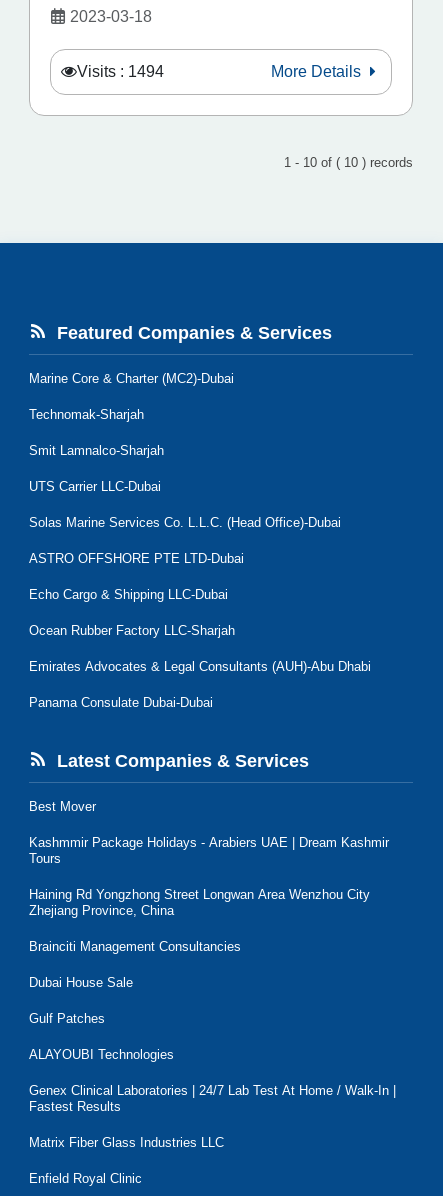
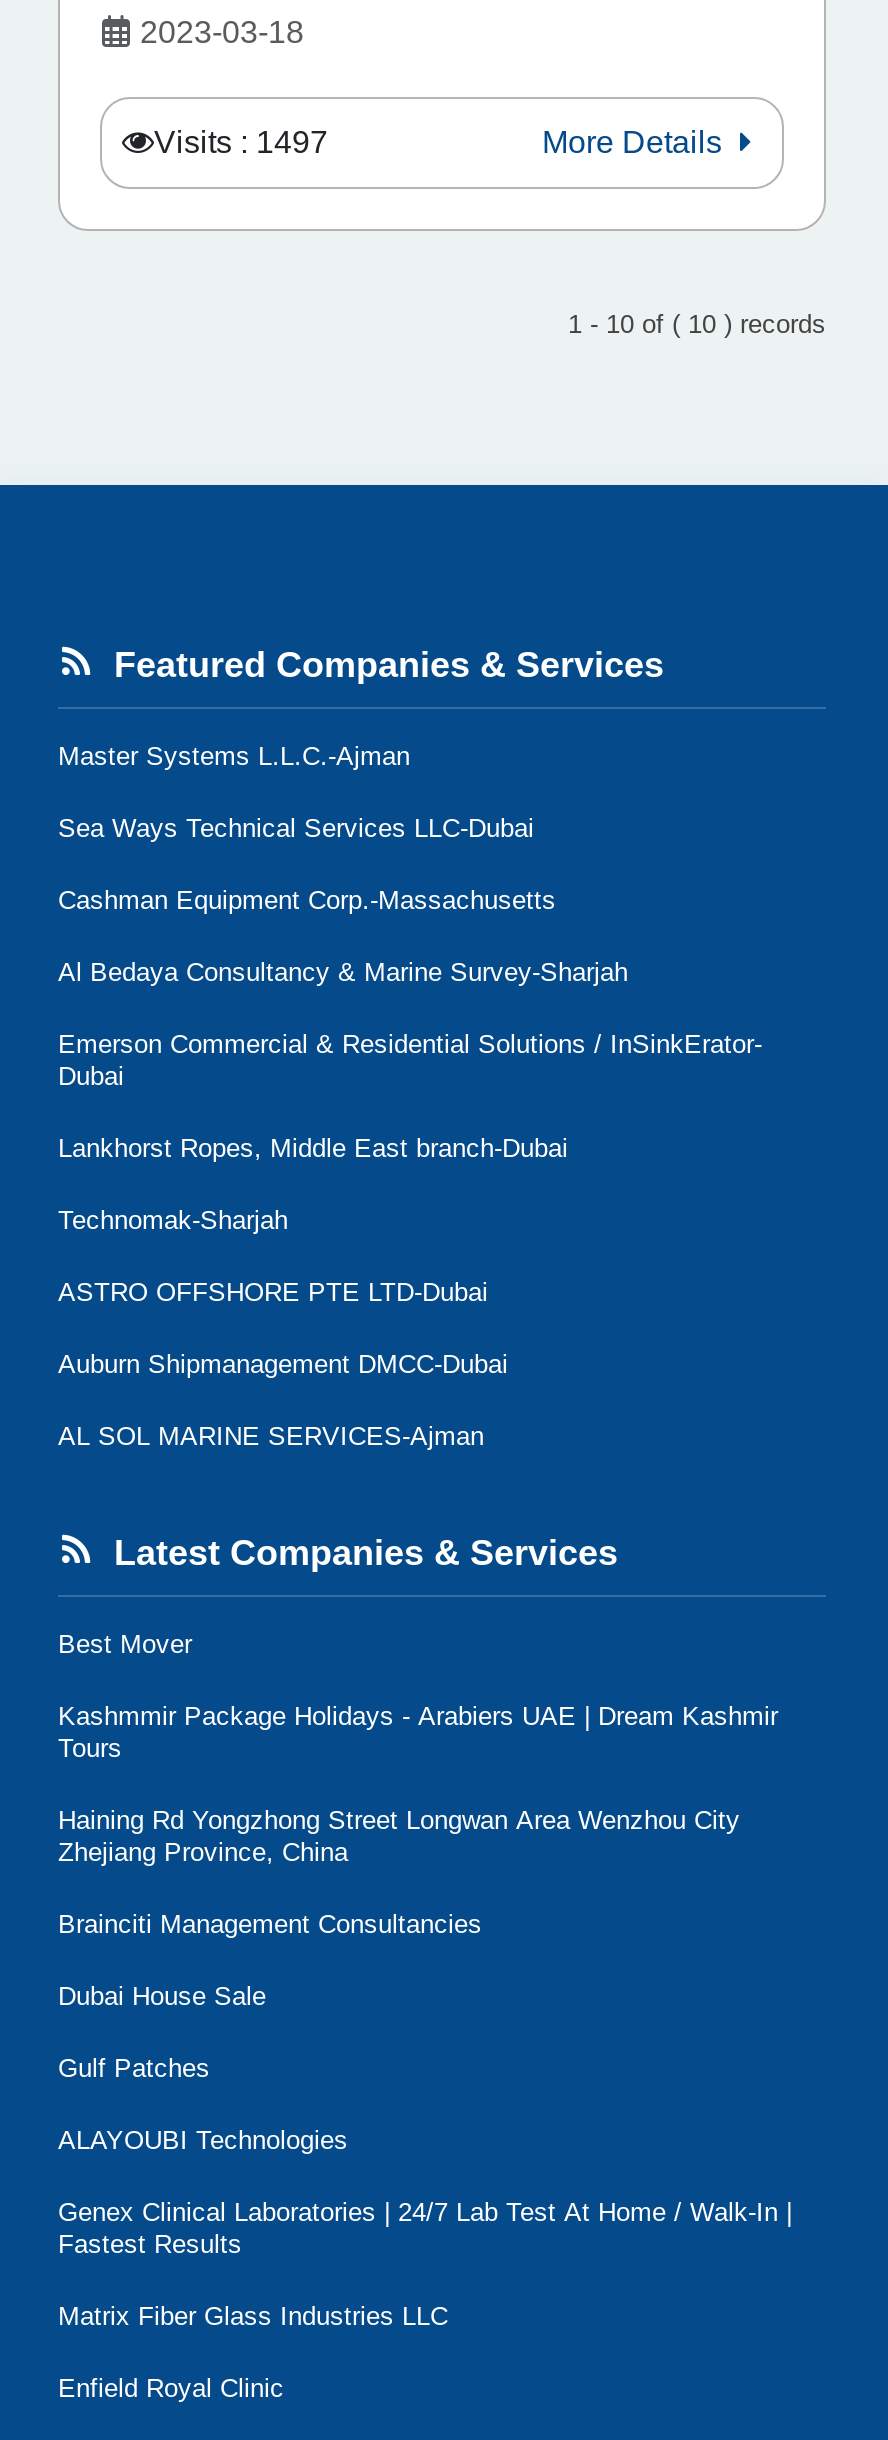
- Visits : 1494
+ Visits : 1497

- Marine Core & Charter (MC2)-Dubai
+ Master Systems L.L.C.-Ajman
+ Sea Ways Technical Services LLC-Dubai
+ Cashman Equipment Corp.-Massachusetts
+ Al Bedaya Consultancy & Marine Survey-Sharjah
+ Emerson Commercial & Residential Solutions / InSinkErator-
+ Dubai
+ Lankhorst Ropes, Middle East branch-Dubai

moved down: Technomak-Sharjah

- Smit Lamnalco-Sharjah
- UTS Carrier LLC-Dubai
- Solas Marine Services Co. L.L.C. (Head Office)-Dubai

moved down: ASTRO OFFSHORE PTE LTD-Dubai

- Echo Cargo & Shipping LLC-Dubai
- Ocean Rubber Factory LLC-Sharjah
- Emirates Advocates & Legal Consultants (AUH)-Abu Dhabi
- Panama Consulate Dubai-Dubai
+ Auburn Shipmanagement DMCC-Dubai
+ AL SOL MARINE SERVICES-Ajman
